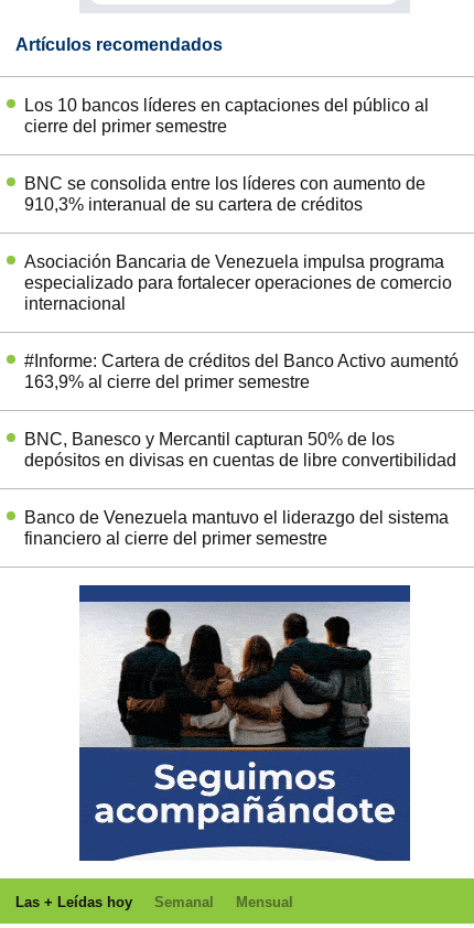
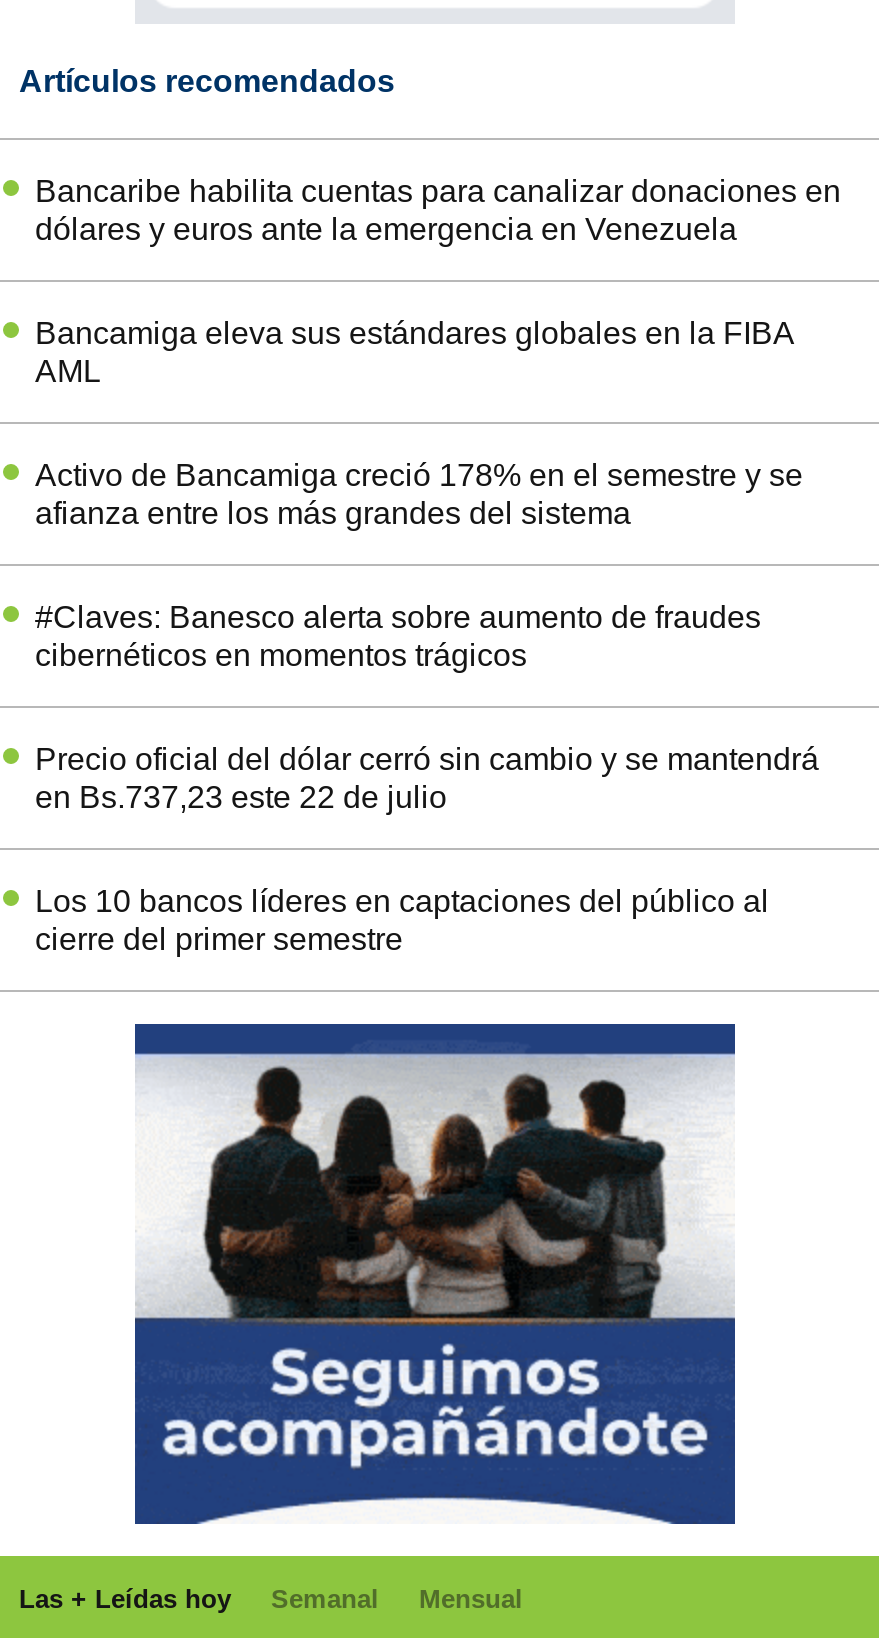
+ Bancaribe habilita cuentas para canalizar donaciones en
+ dólares y euros ante la emergencia en Venezuela
+ Bancamiga eleva sus estándares globales en la FIBA
+ AML
+ Activo de Bancamiga creció 178% en el semestre y se
+ afianza entre los más grandes del sistema
+ #Claves: Banesco alerta sobre aumento de fraudes
+ cibernéticos en momentos trágicos
+ Precio oficial del dólar cerró sin cambio y se mantendrá
+ en Bs.737,23 este 22 de julio

moved down: Los 10 bancos líderes en captaciones del público al | cierre del primer semestre

- BNC se consolida entre los líderes con aumento de
- 910,3% interanual de su cartera de créditos
- Asociación Bancaria de Venezuela impulsa programa
- especializado para fortalecer operaciones de comercio
- internacional
- #Informe: Cartera de créditos del Banco Activo aumentó
- 163,9% al cierre del primer semestre
- BNC, Banesco y Mercantil capturan 50% de los
- depósitos en divisas en cuentas de libre convertibilidad
- Banco de Venezuela mantuvo el liderazgo del sistema
- financiero al cierre del primer semestre
